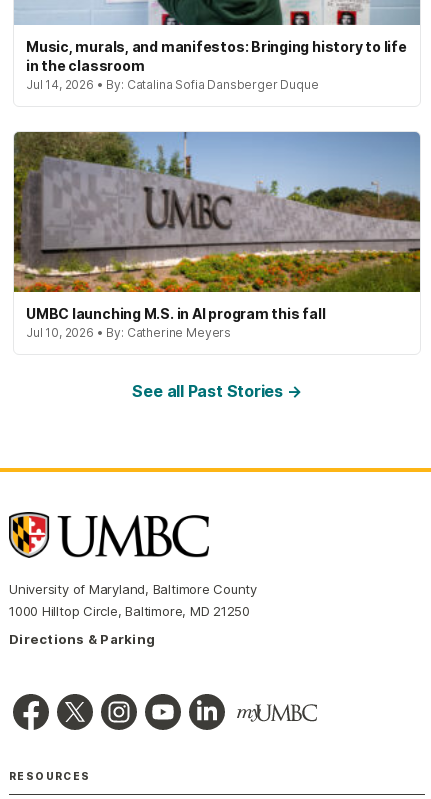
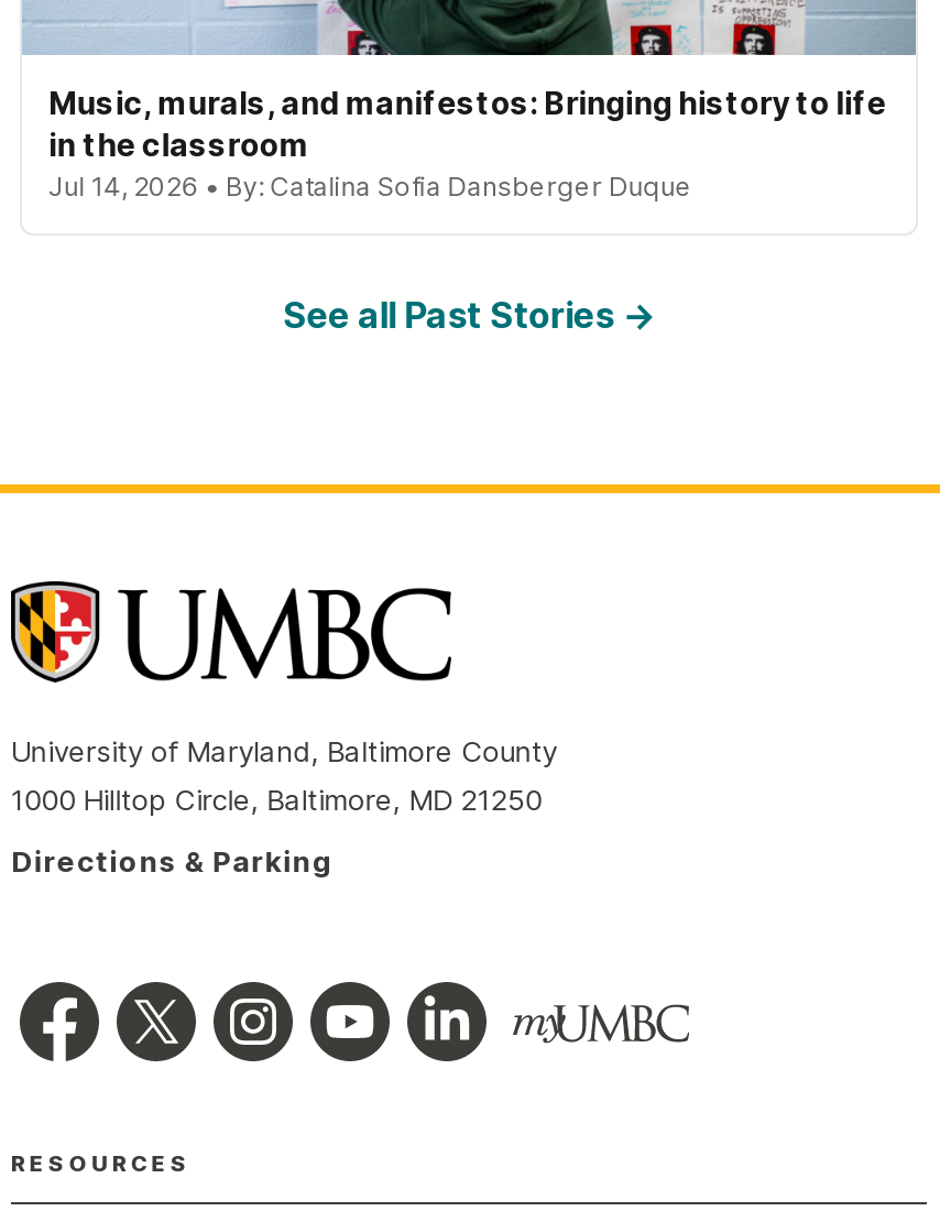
- [image]
- UMBC launching M.S. in AI program this fall
- Jul 10, 2026 • By: Catherine Meyers
